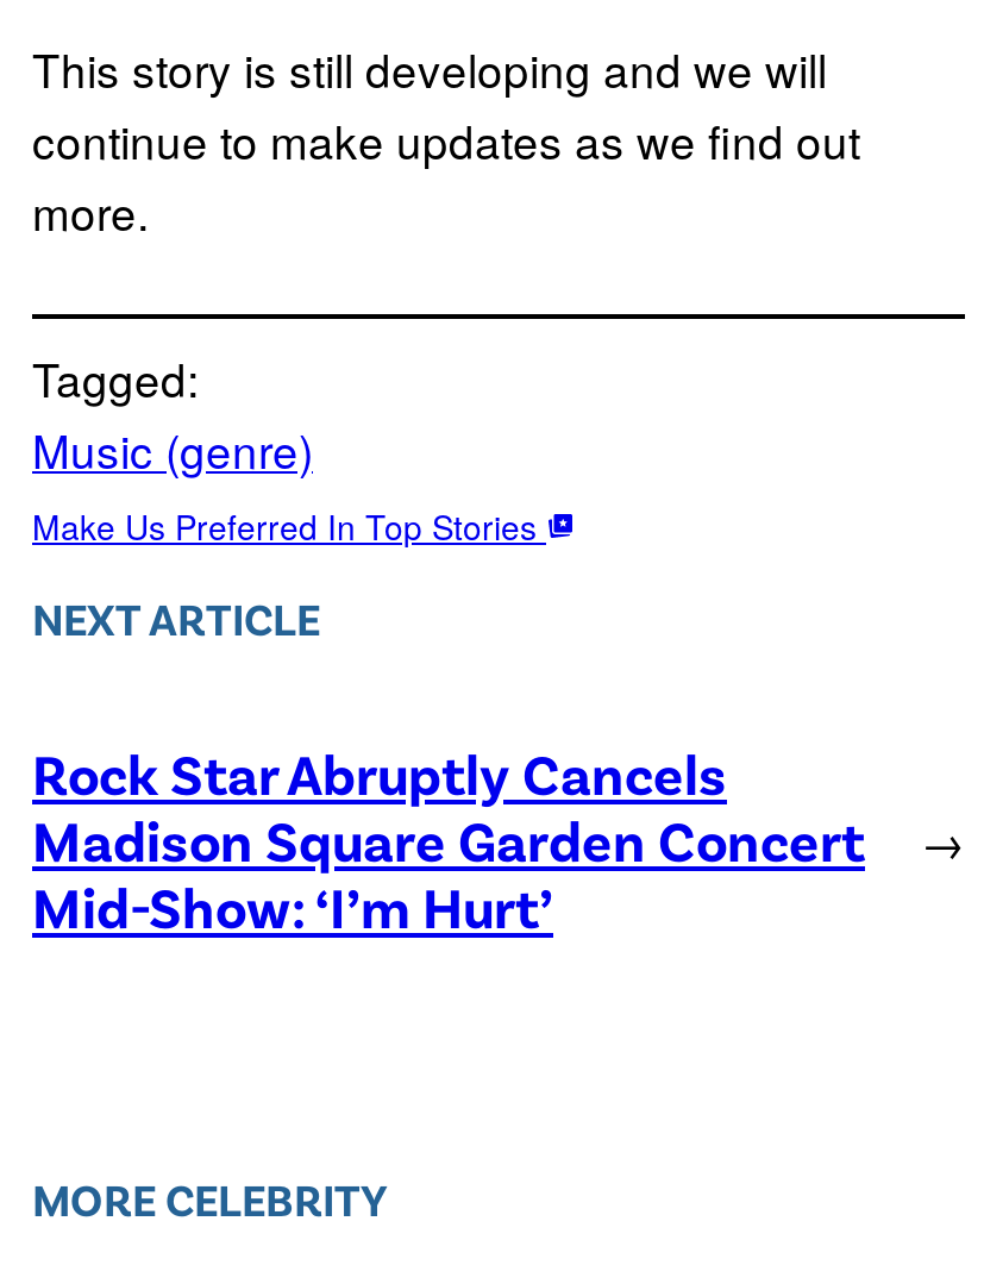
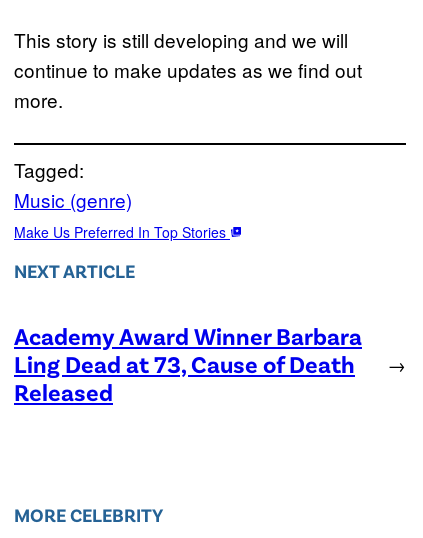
- Rock Star Abruptly Cancels
- Madison Square Garden Concert
- Mid-Show: ‘I’m Hurt’
+ Academy Award Winner Barbara
+ Ling Dead at 73, Cause of Death
+ Released
